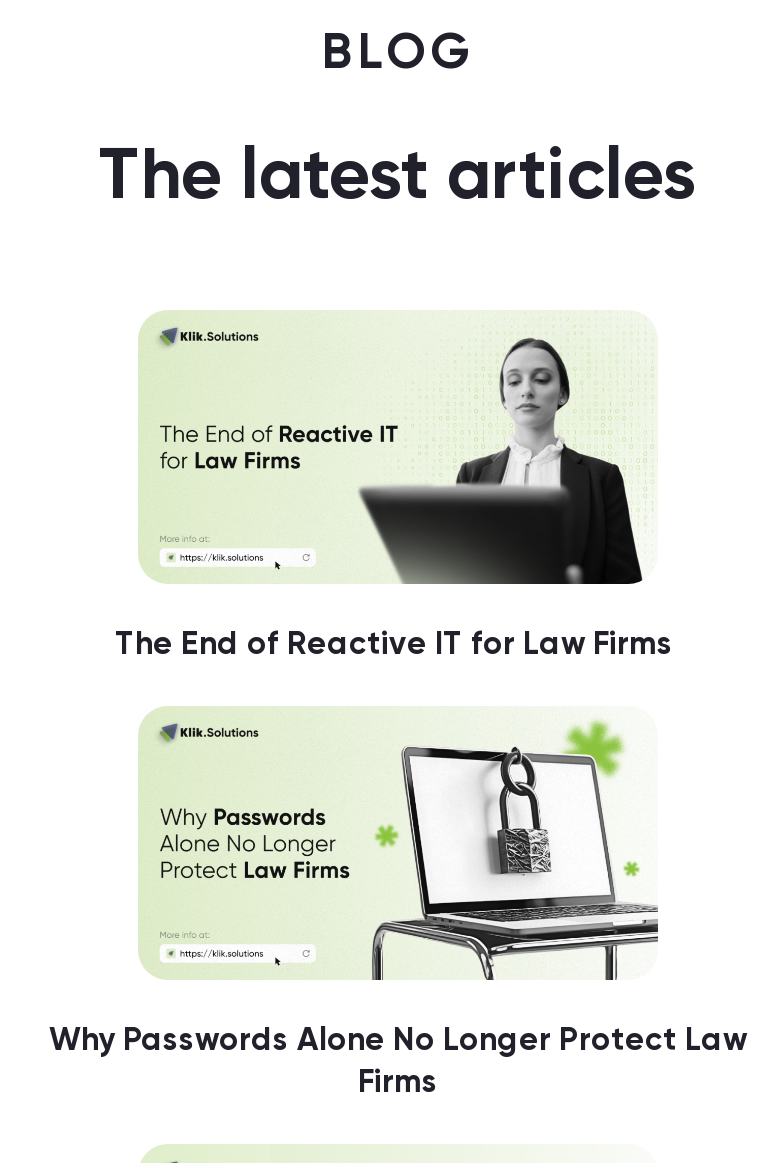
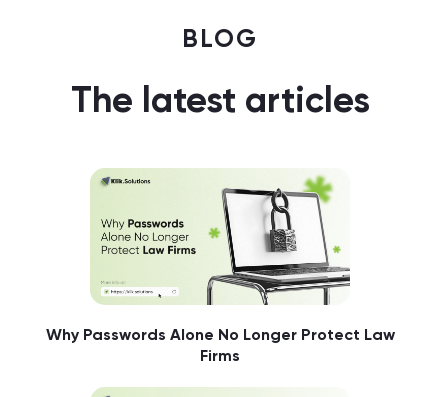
- [image]
- The End of Reactive IT for Law Firms
